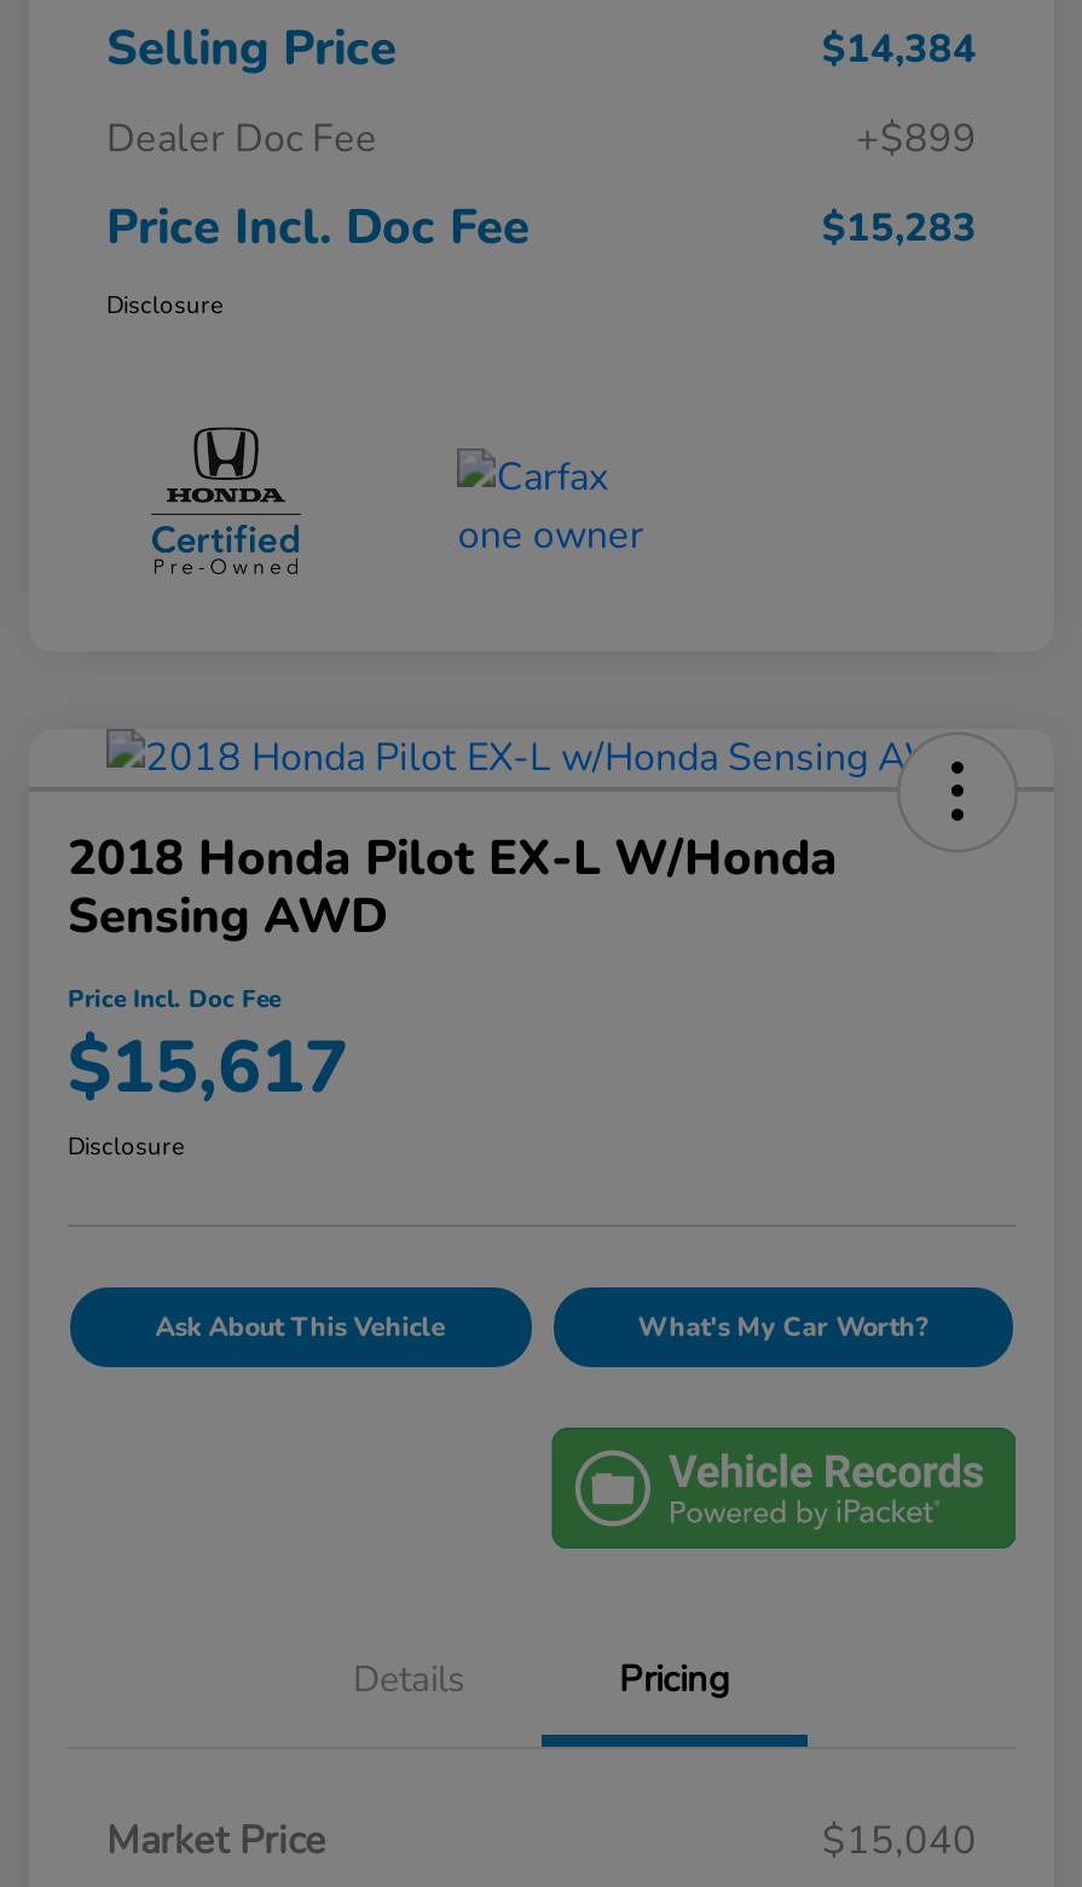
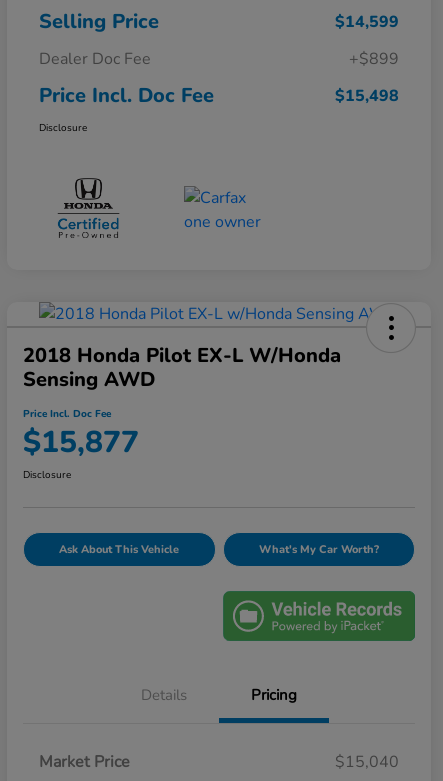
- $14,384
+ $14,599

- $15,283
+ $15,498

- $15,617
+ $15,877
